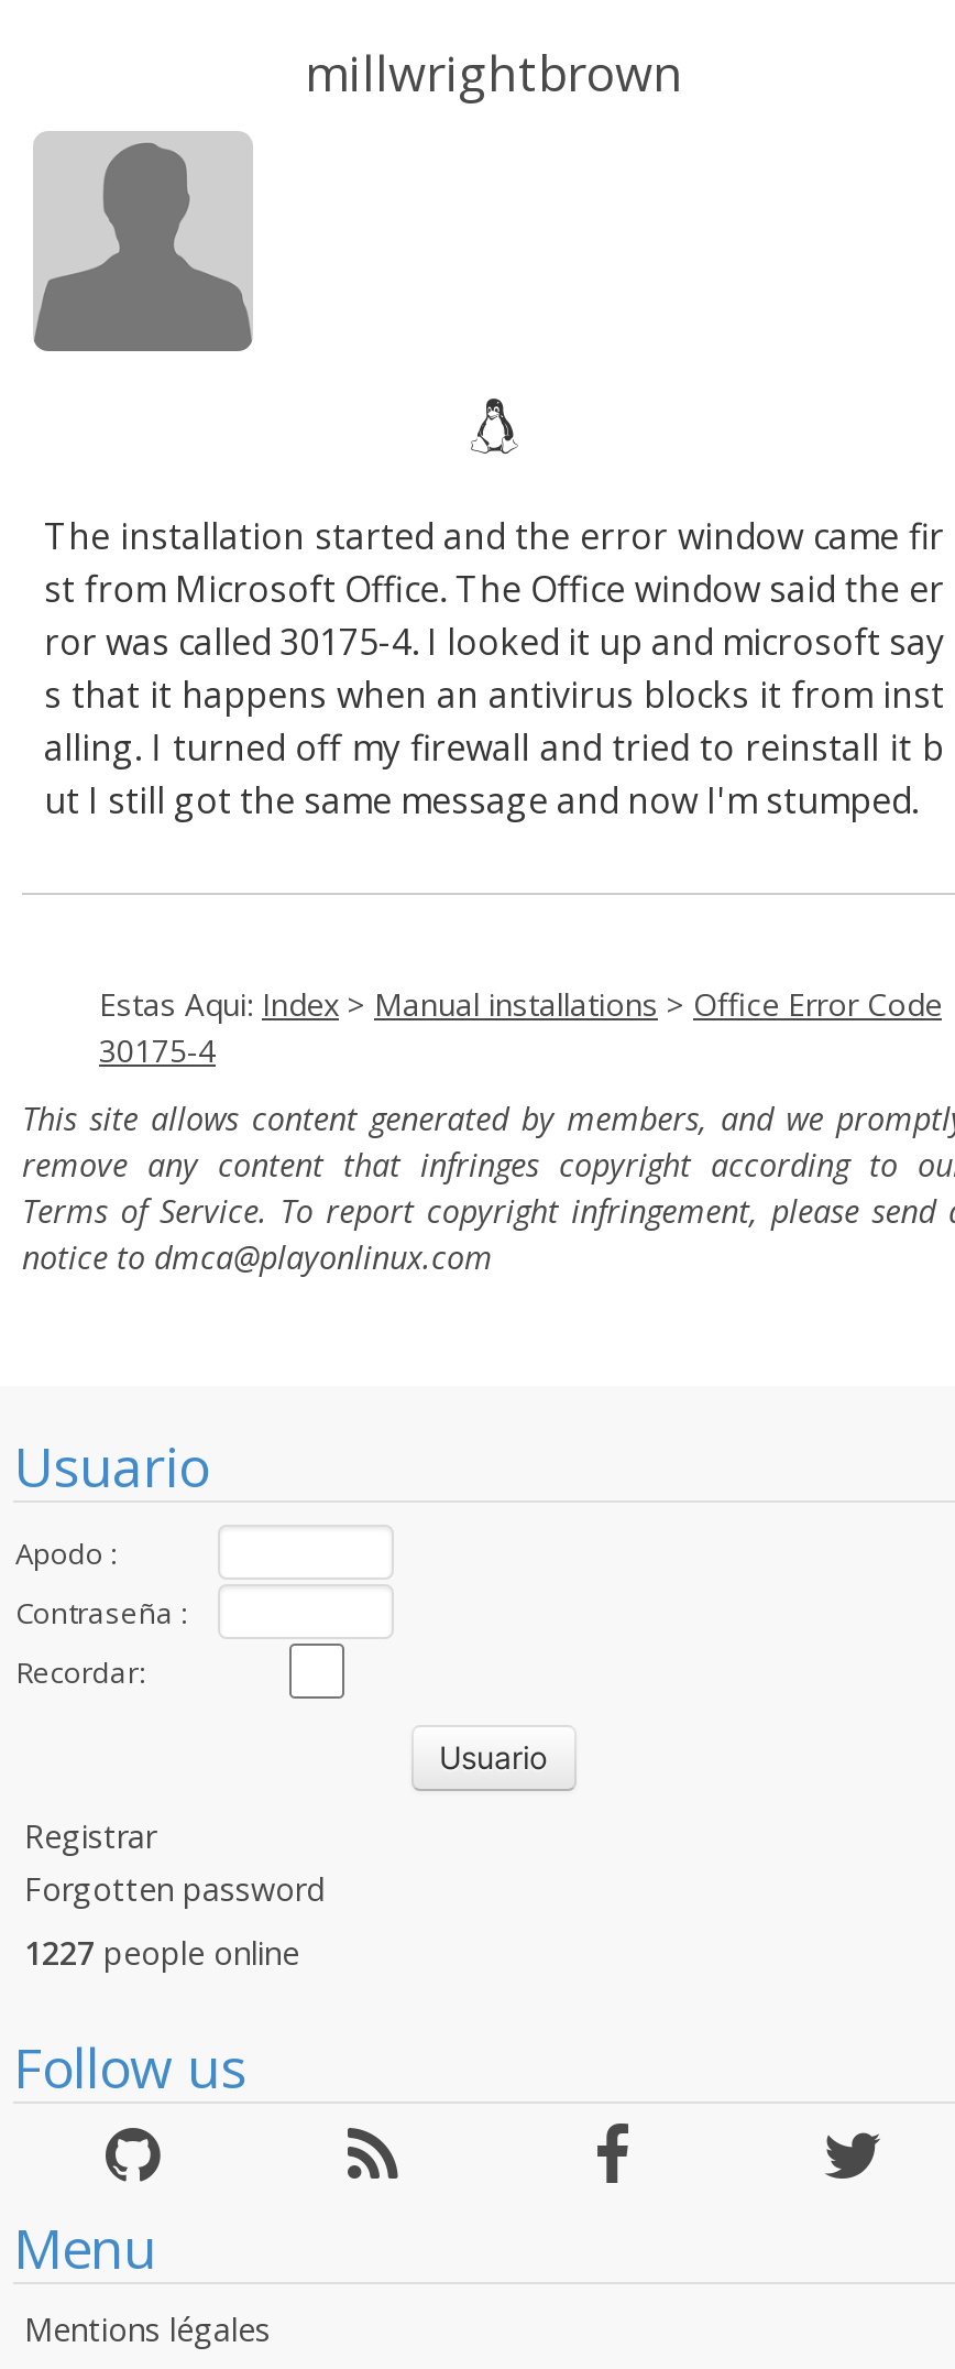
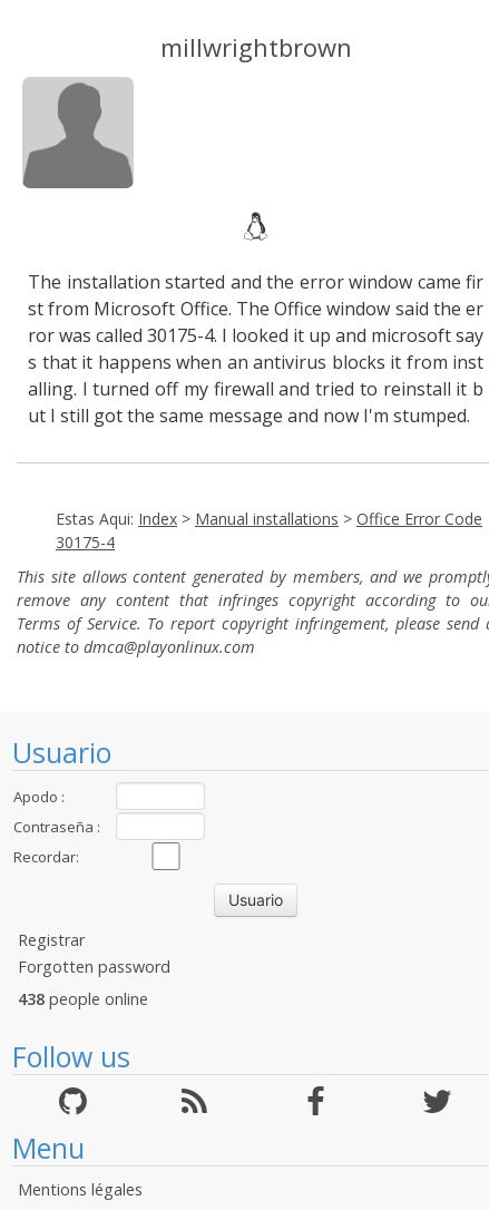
- 1227 people online
+ 438 people online
